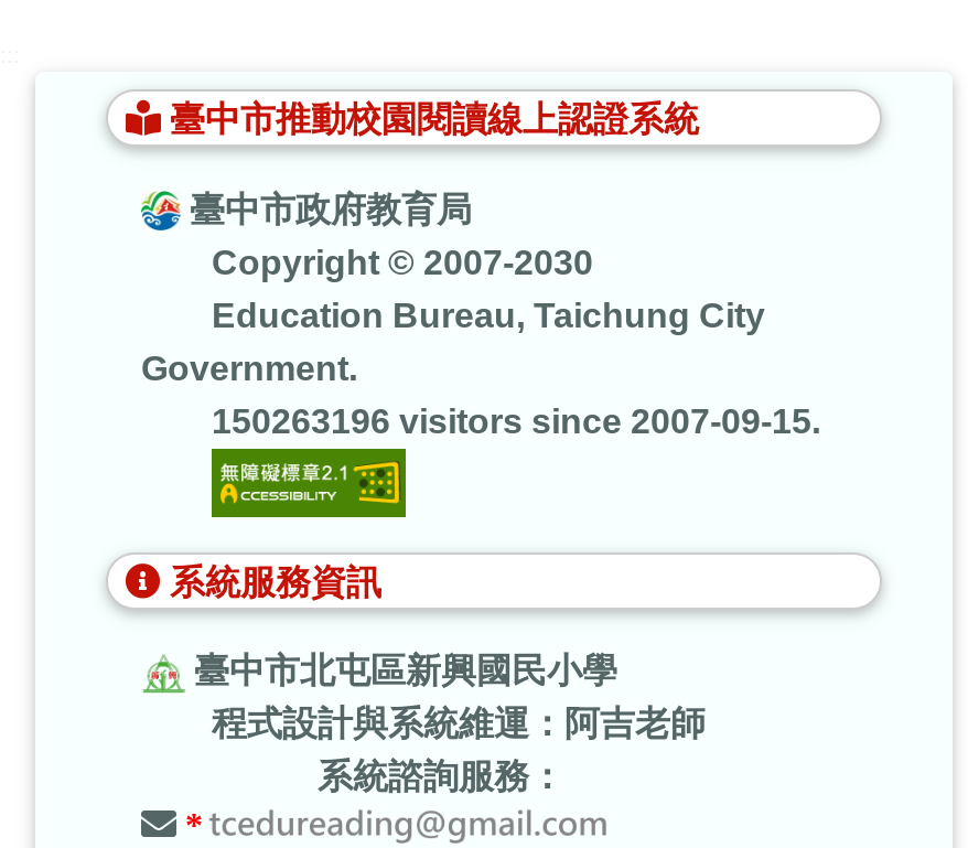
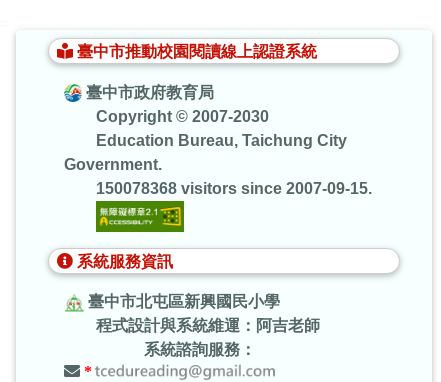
- 150263196 visitors since 2007-09-15.
+ 150078368 visitors since 2007-09-15.
